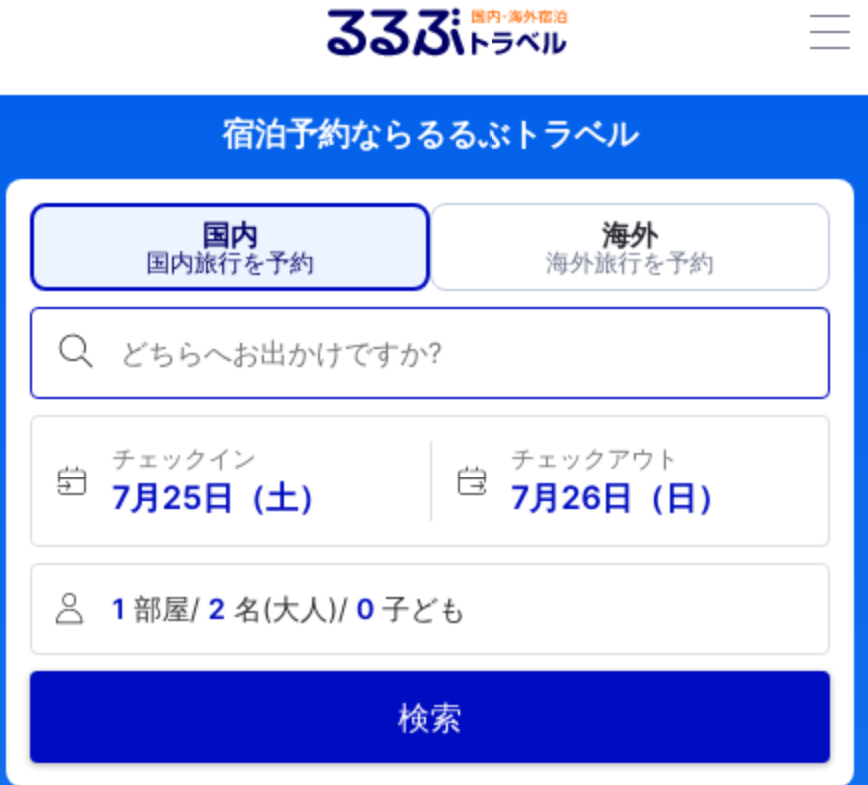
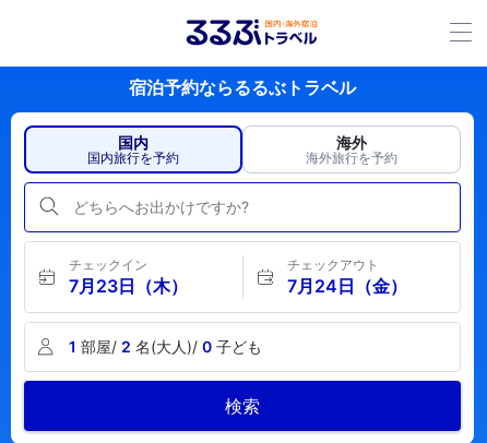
- 7月25日（土）
+ 7月23日（木）

- 7月26日（日）
+ 7月24日（金）
